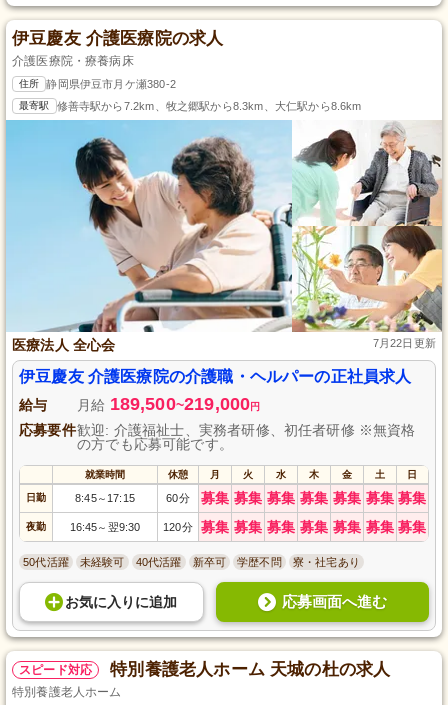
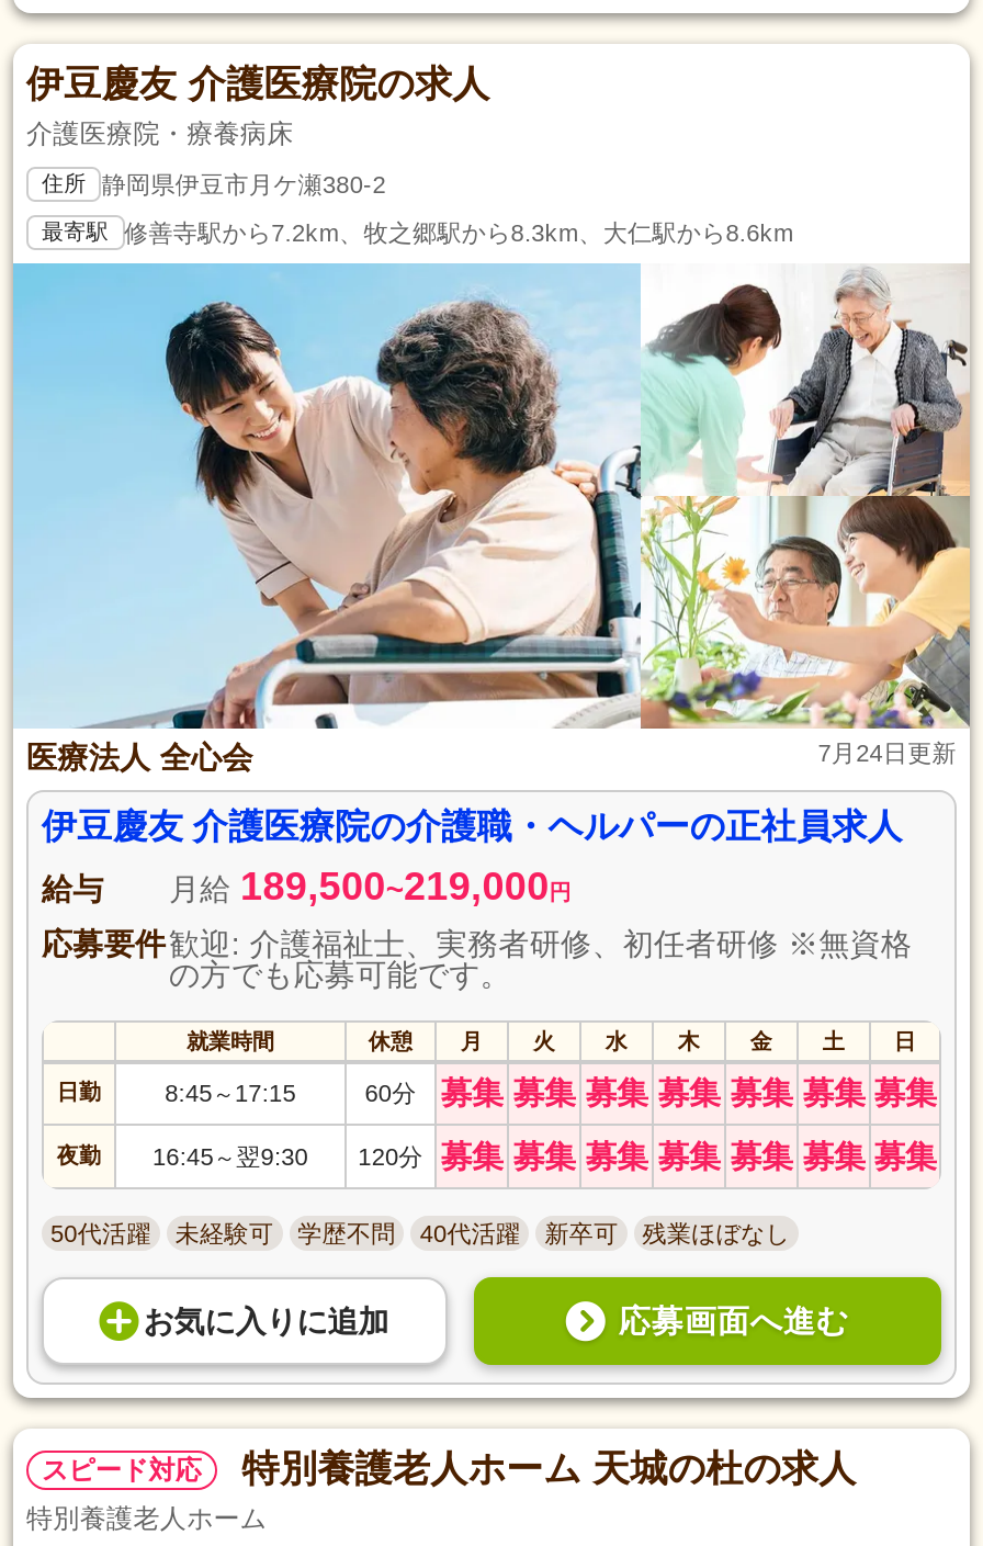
- 7月22日更新
+ 7月24日更新

- 学歴不問
- 寮・社宅あり
+ 残業ほぼなし

+ 学歴不問
